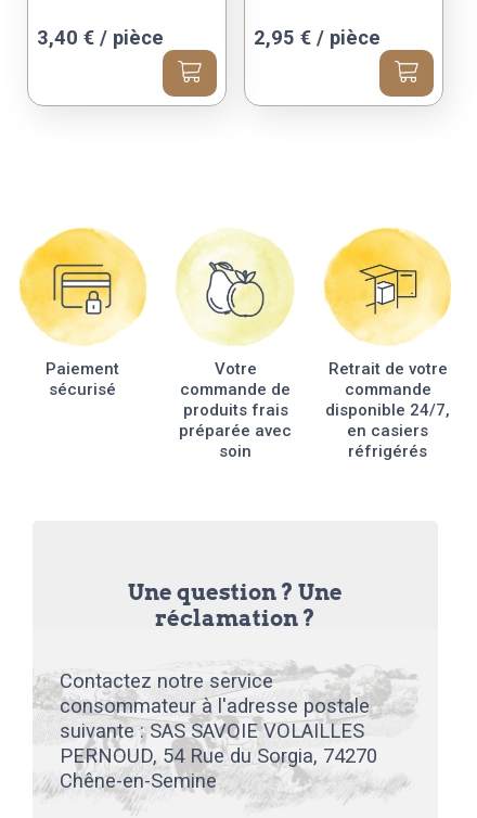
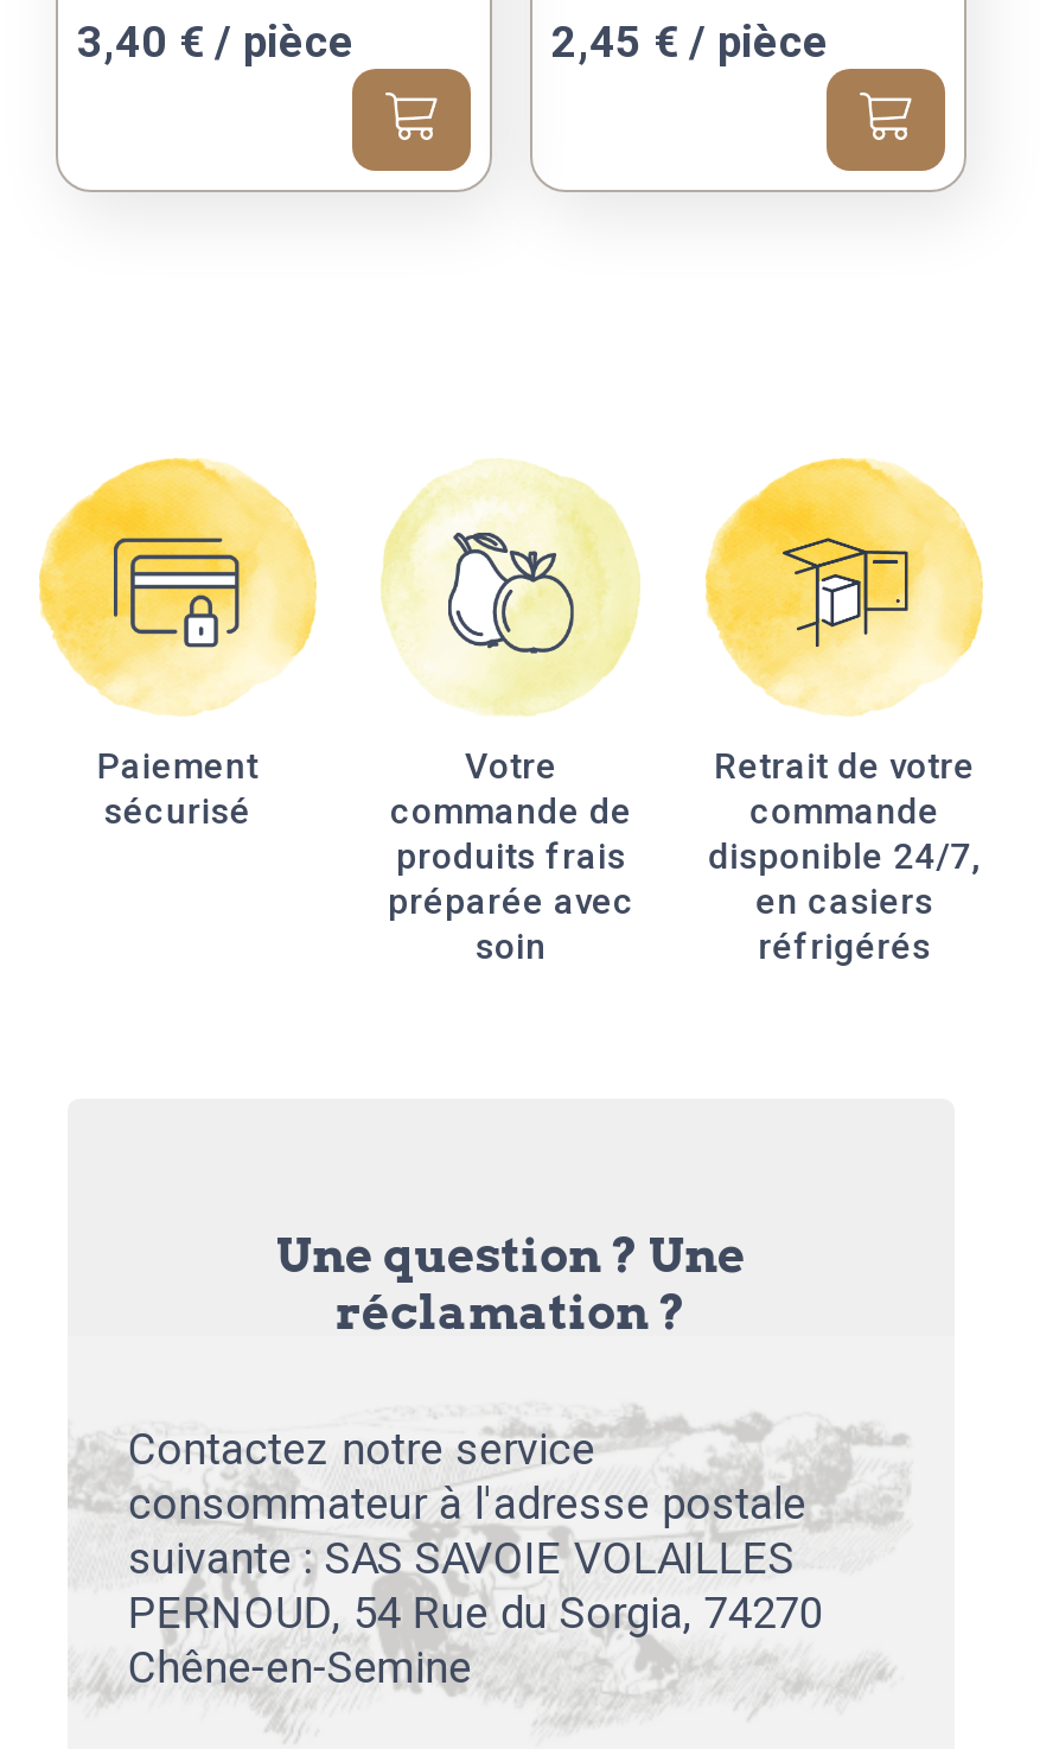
- 2,95 €/ pièce
+ 2,45 €/ pièce
